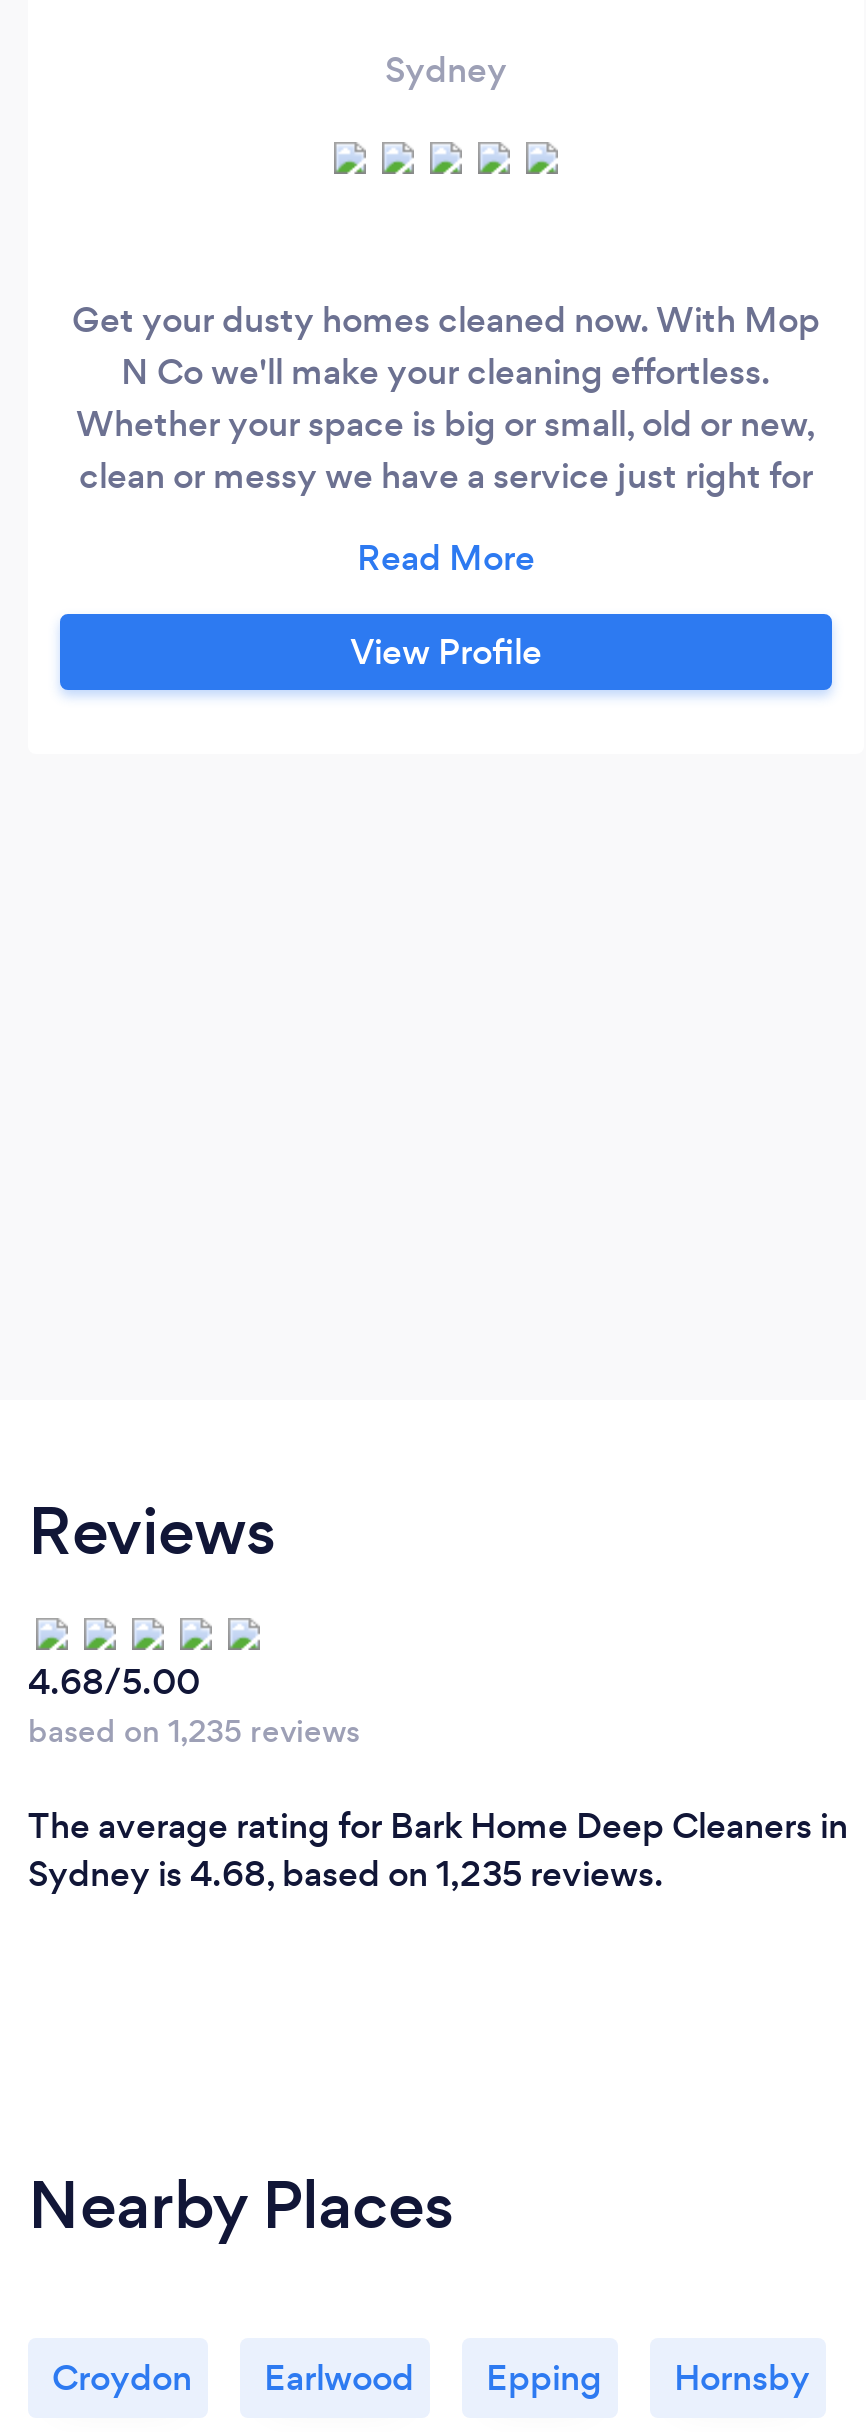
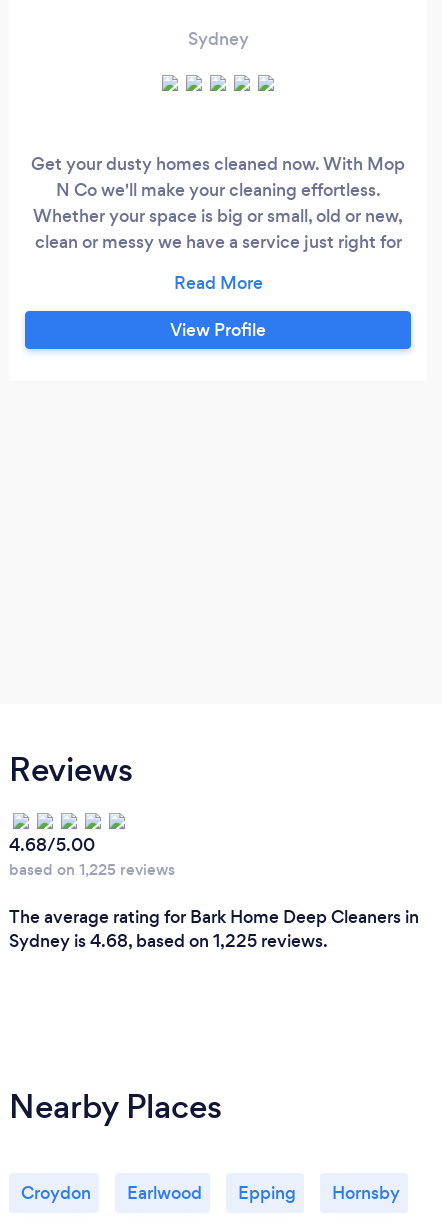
- based on 1,235 reviews
+ based on 1,225 reviews

- Sydney is 4.68, based on 1,235 reviews.
+ Sydney is 4.68, based on 1,225 reviews.
